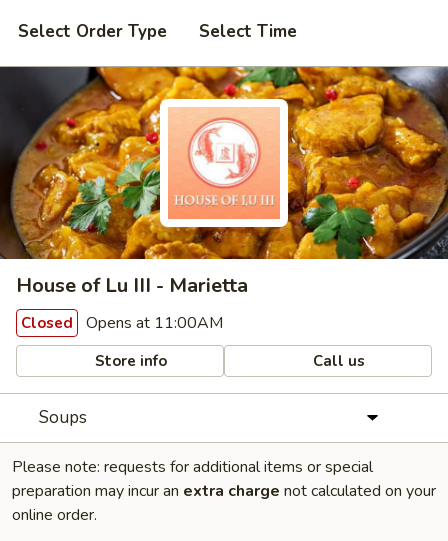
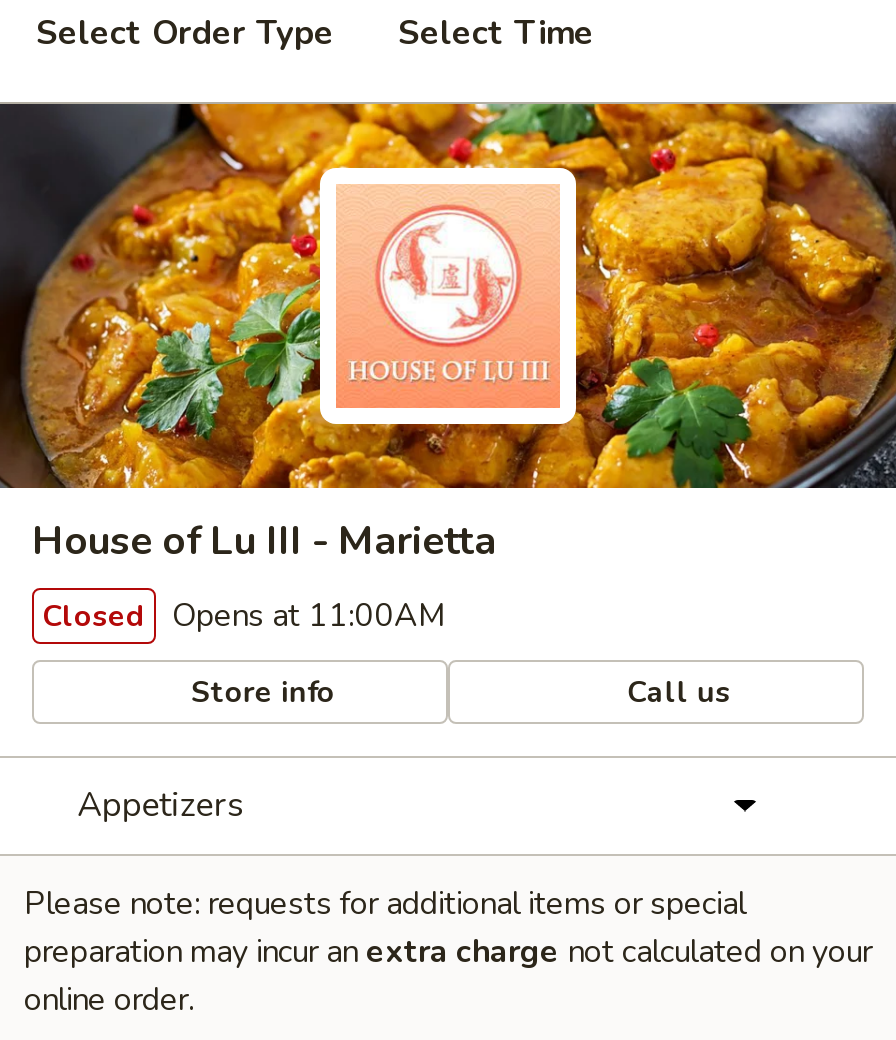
- Soups
+ Appetizers
